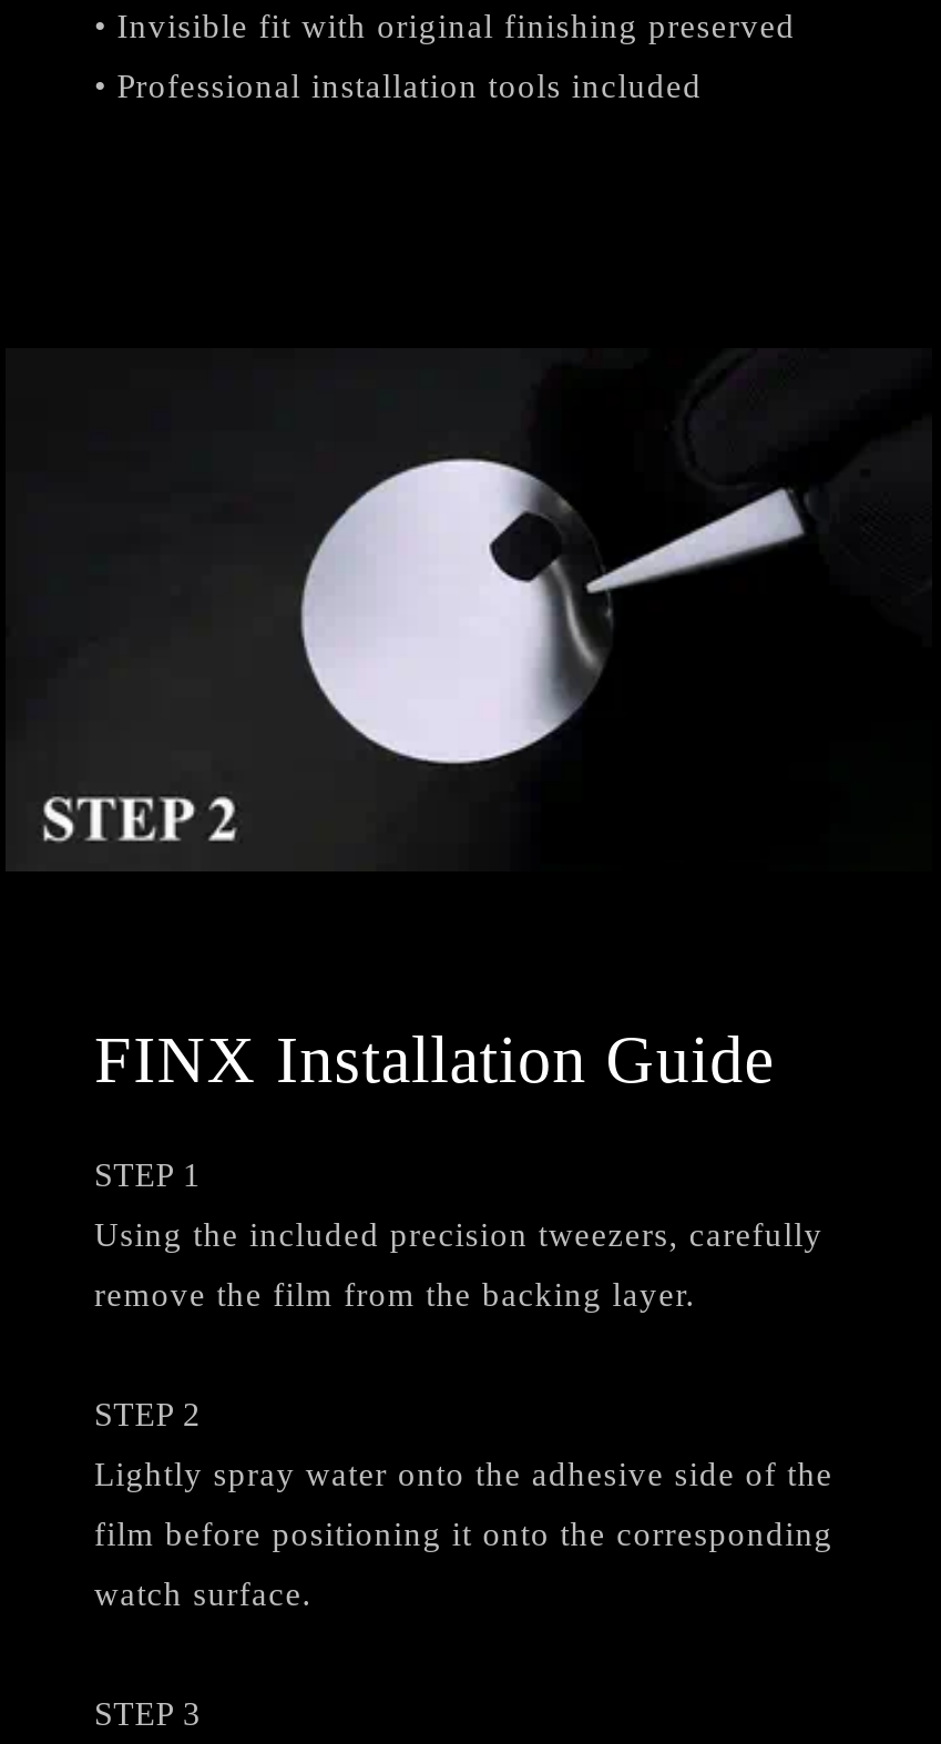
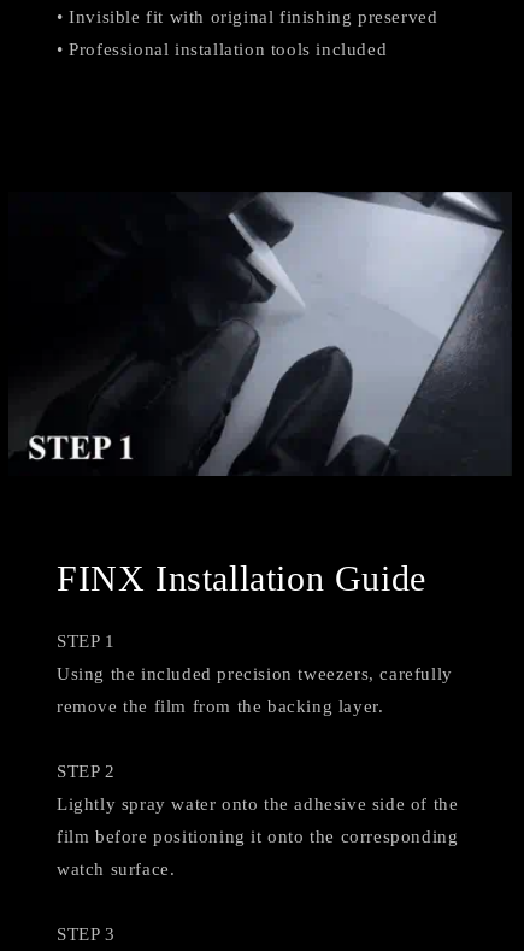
- [image]
+ [image]
